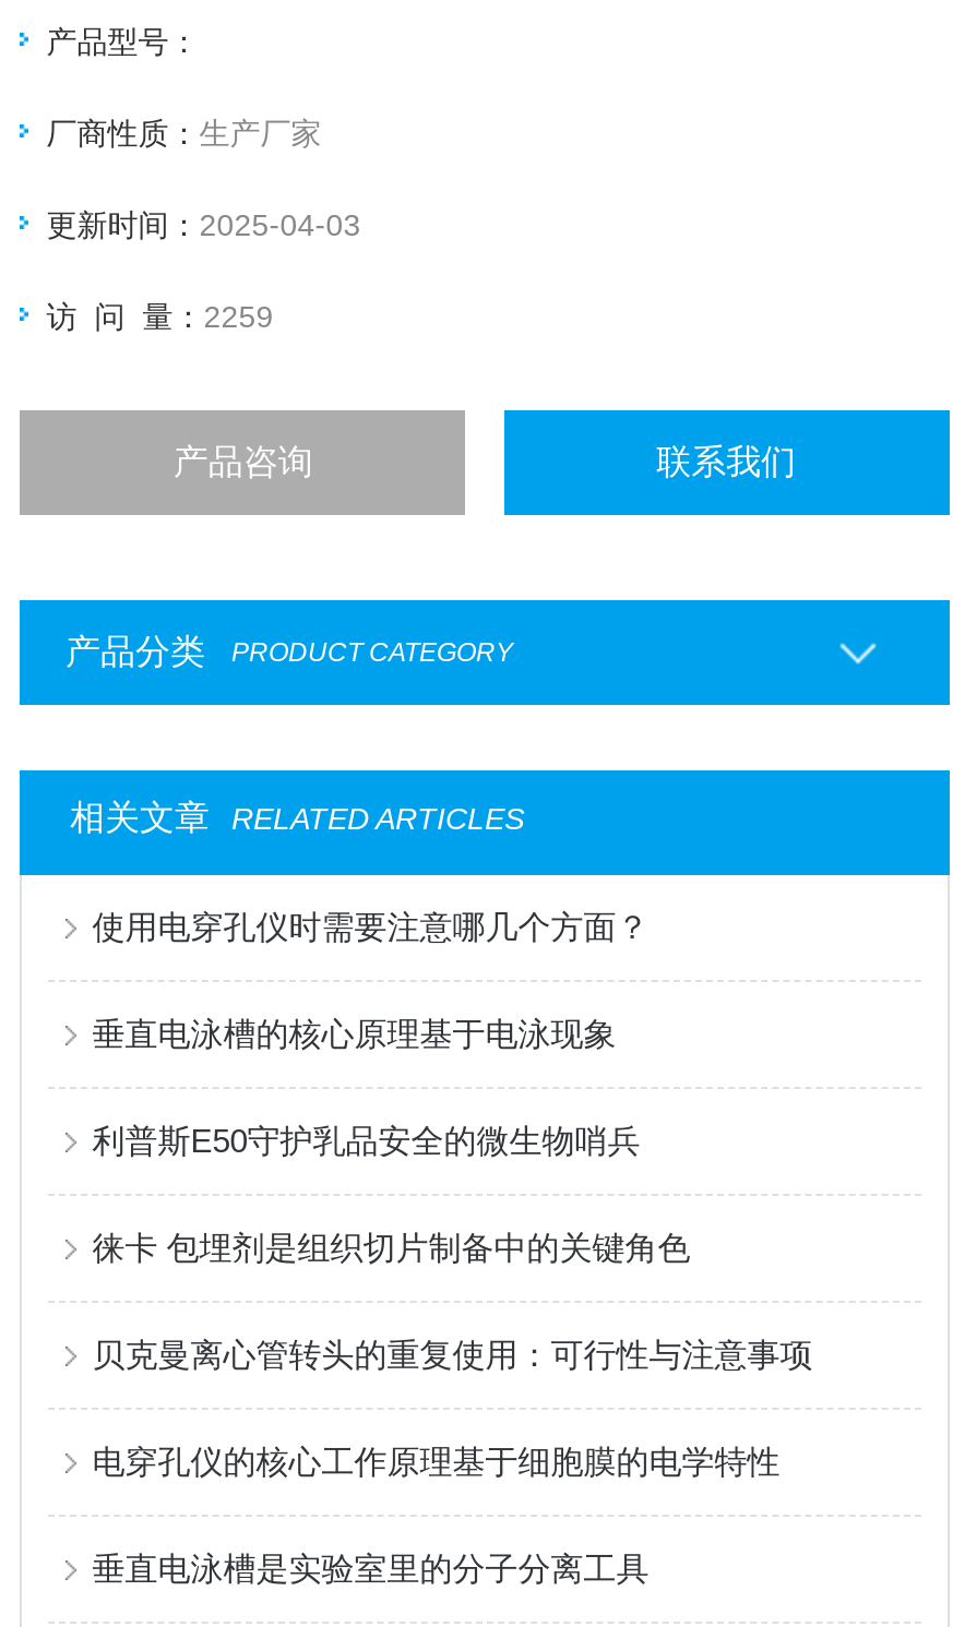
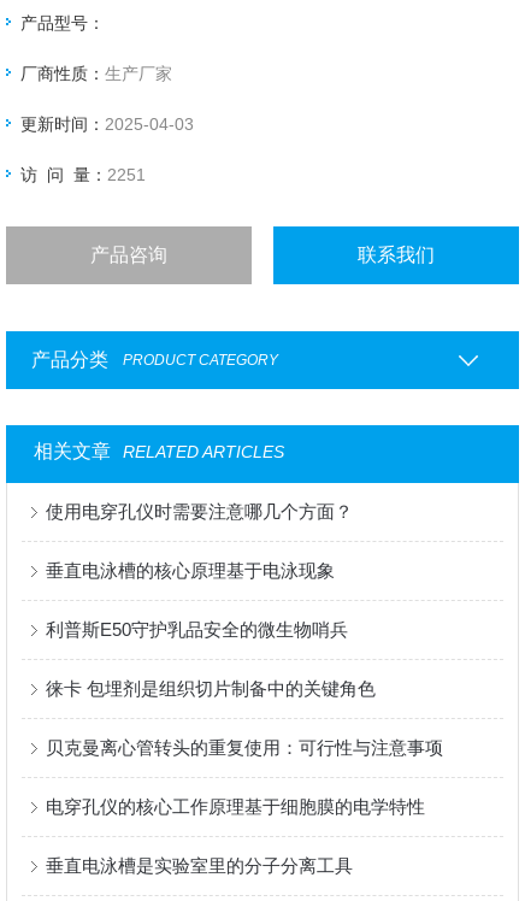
- 访 问 量：2259
+ 访 问 量：2251
